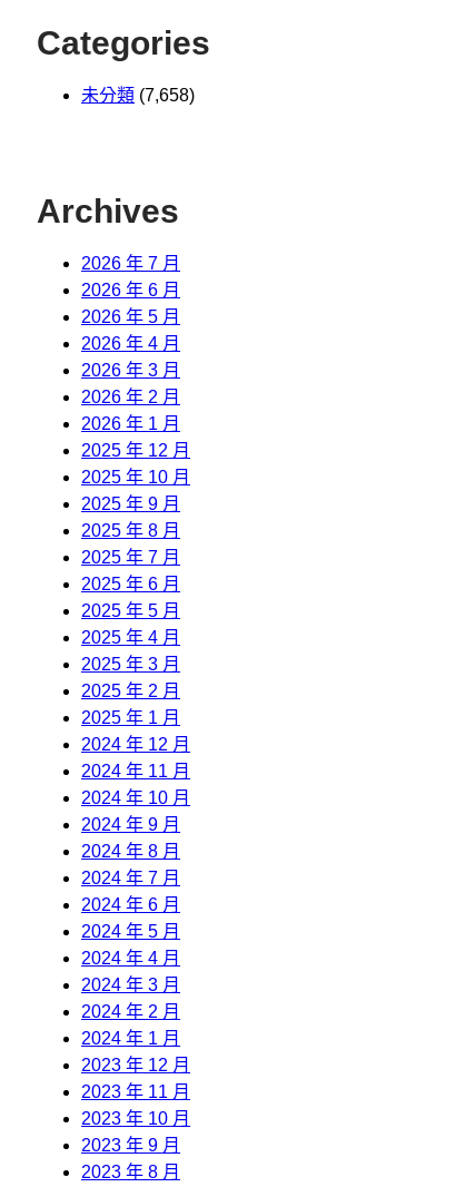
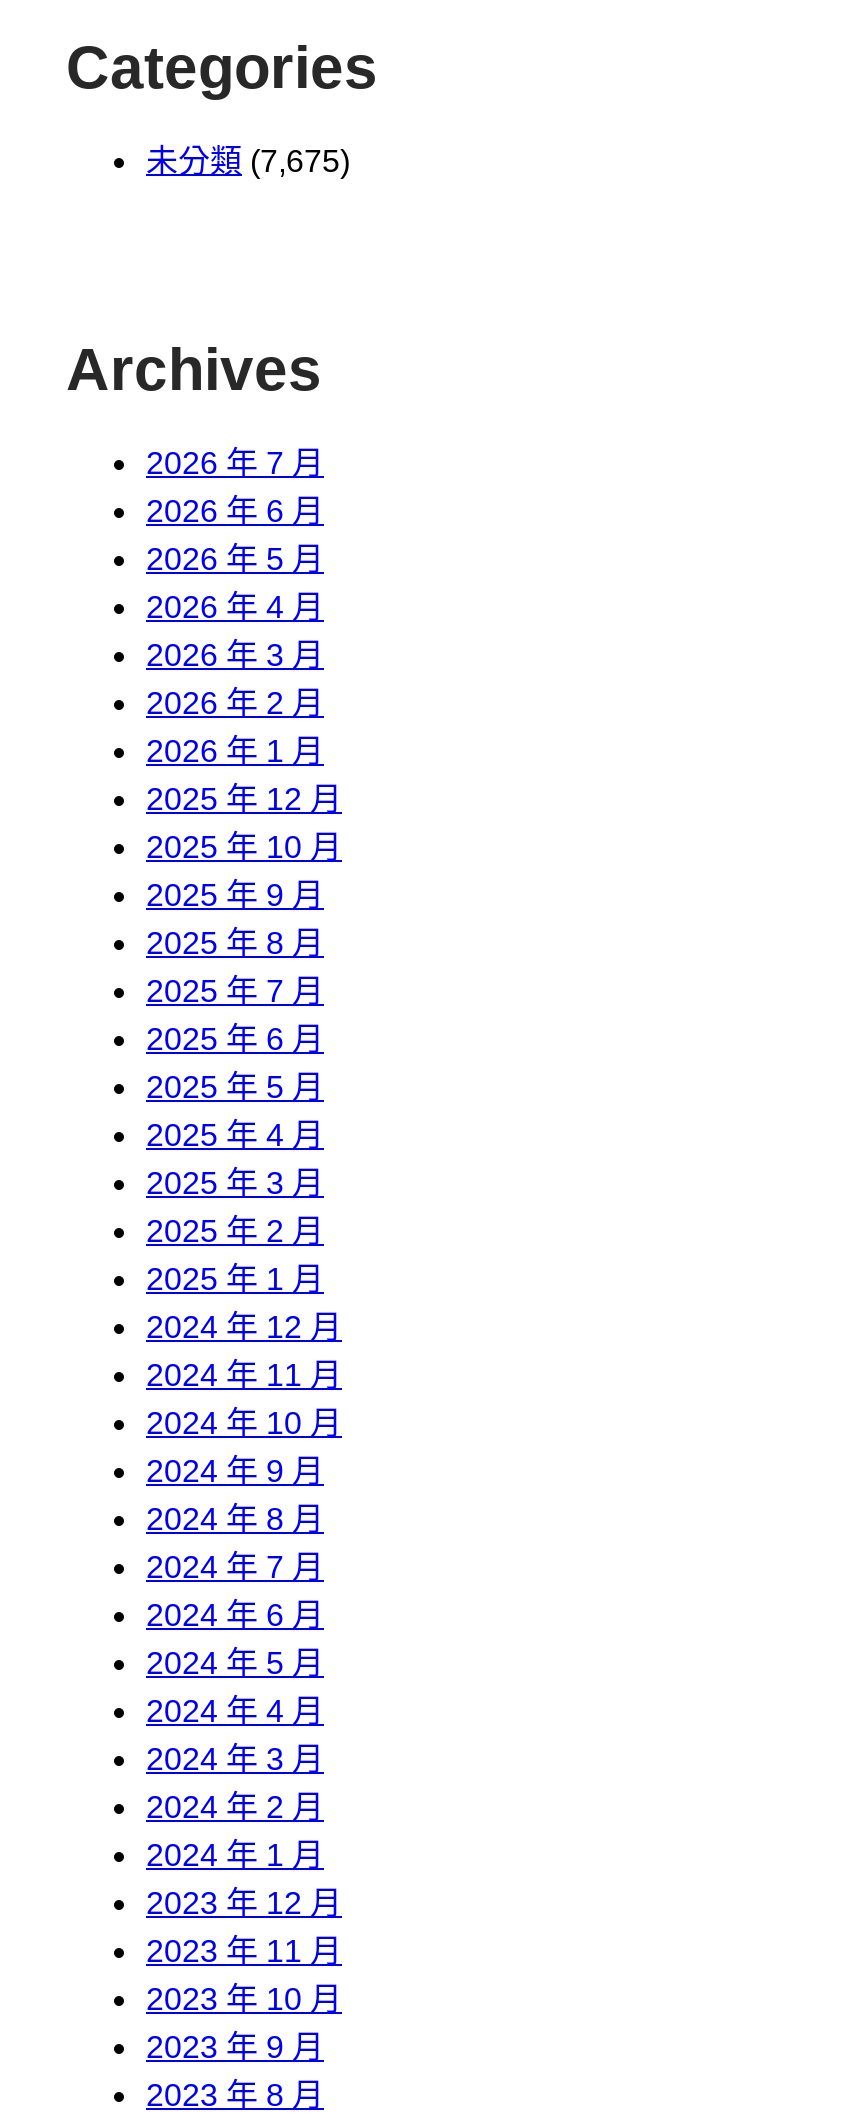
- 未分類(7,658)
+ 未分類(7,675)
